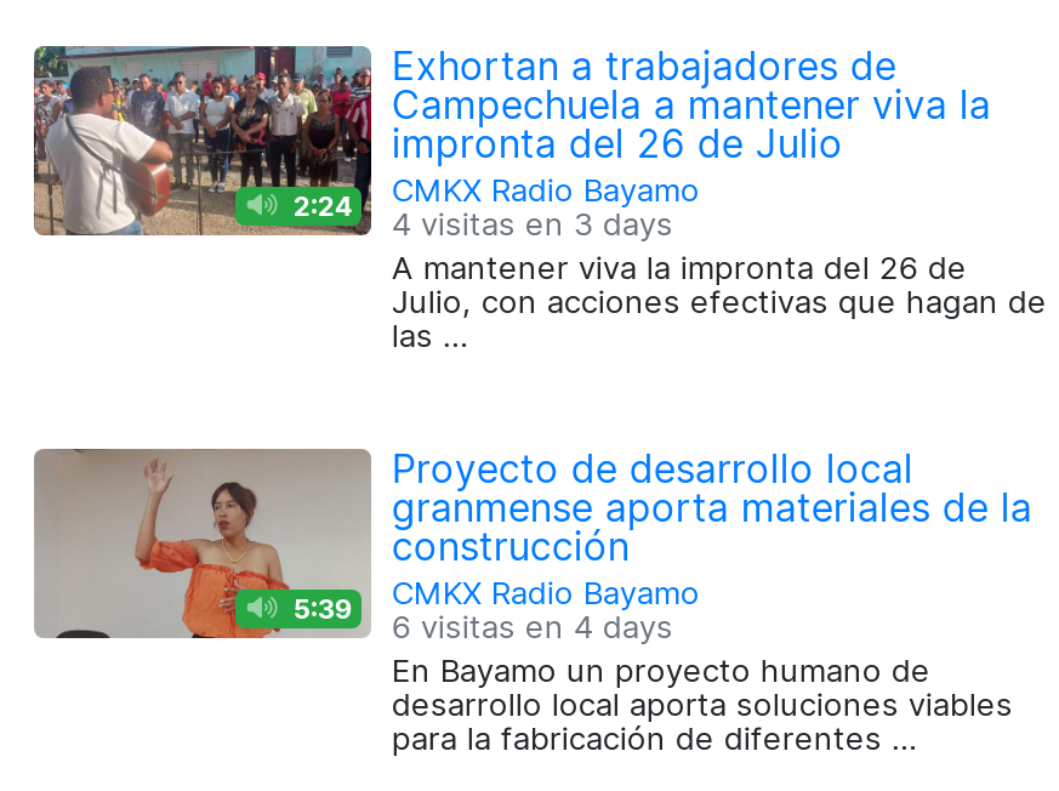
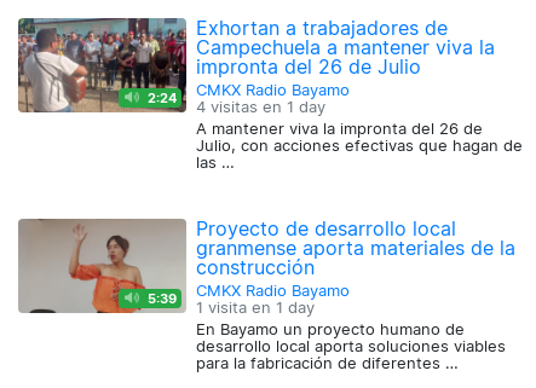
- 4 visitas en 3 days
+ 4 visitas en 1 day

- 6 visitas en 4 days
+ 1 visita en 1 day
